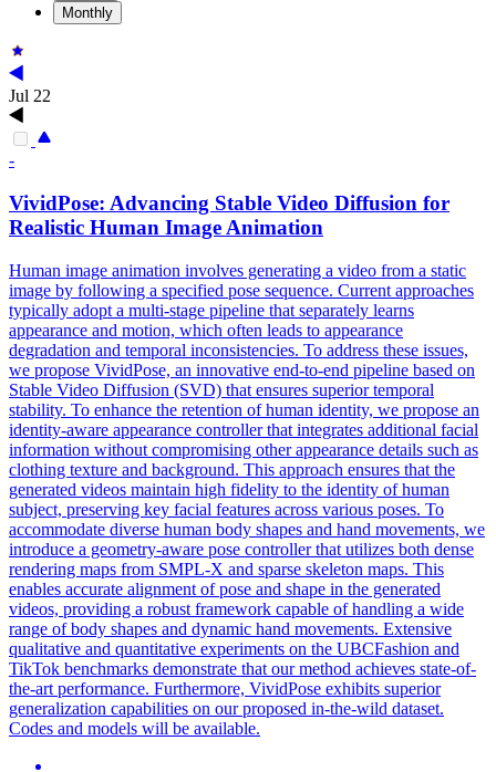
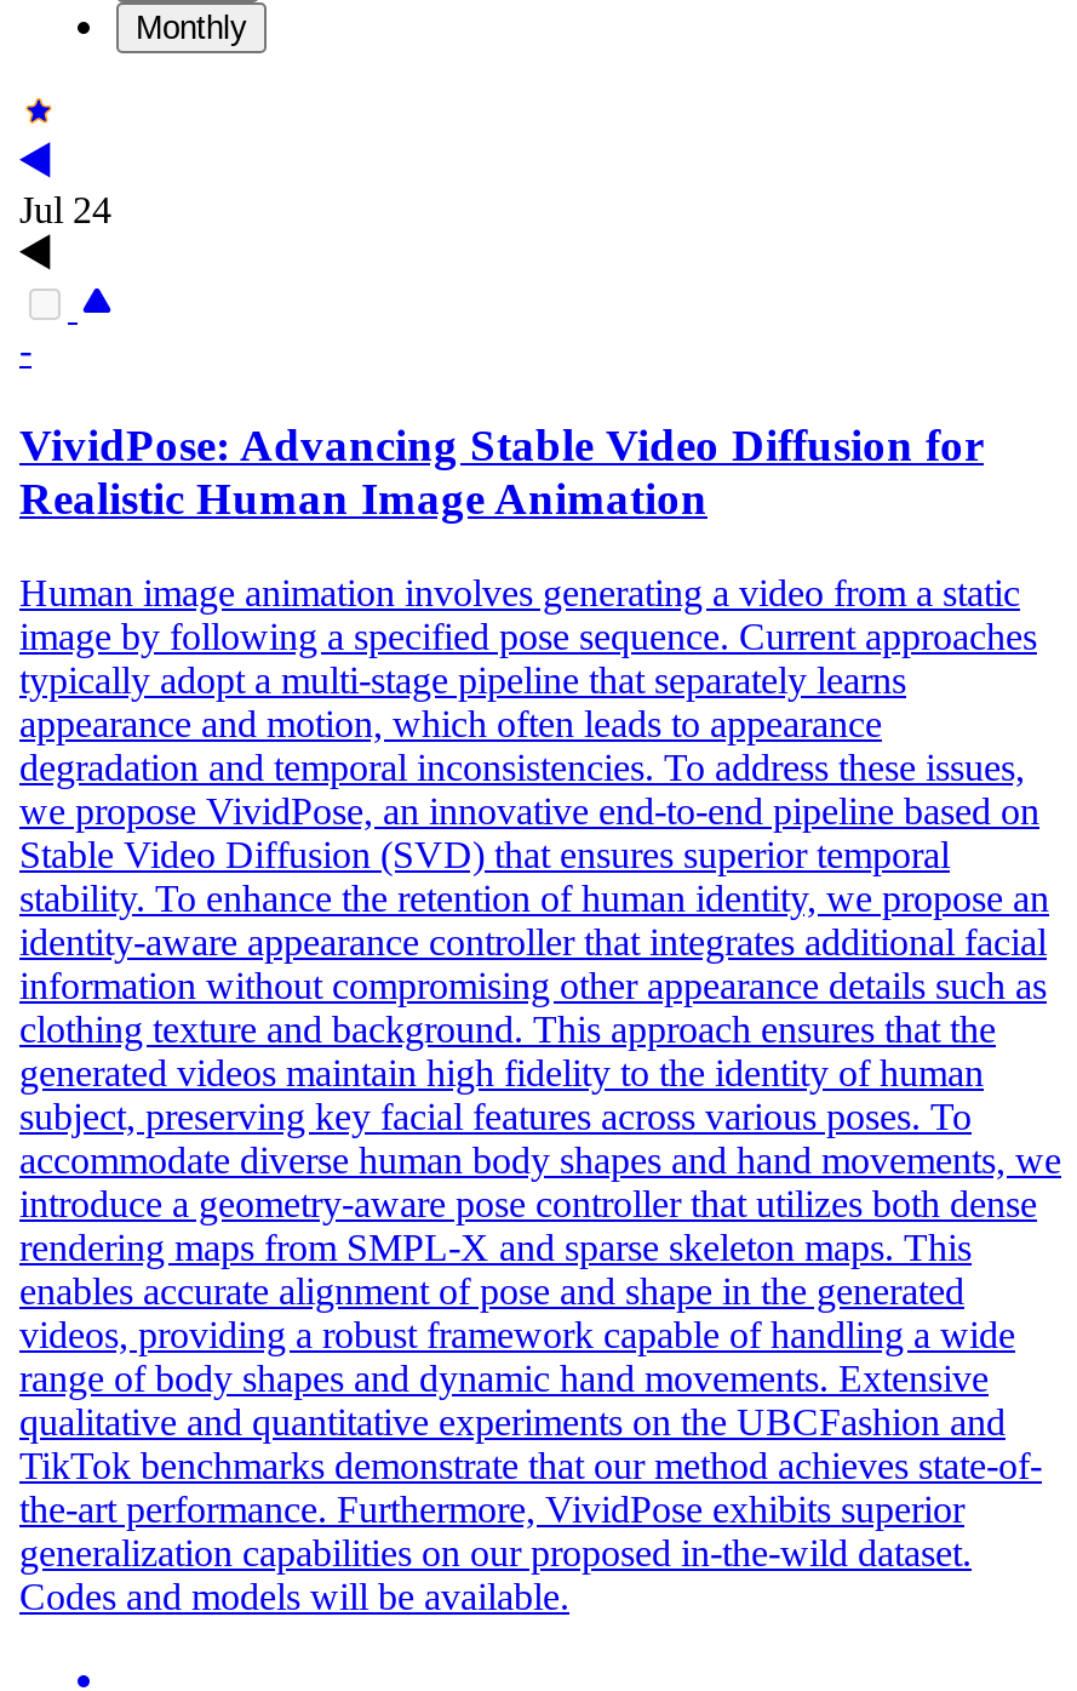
- Jul 22
+ Jul 24
